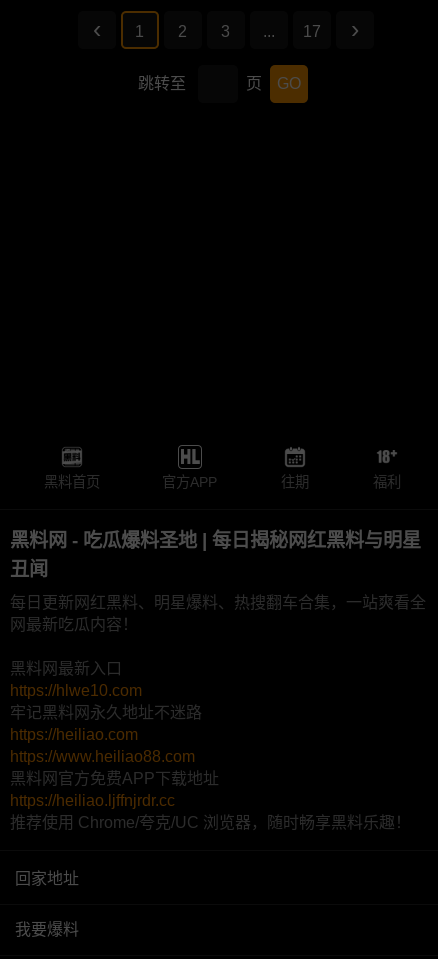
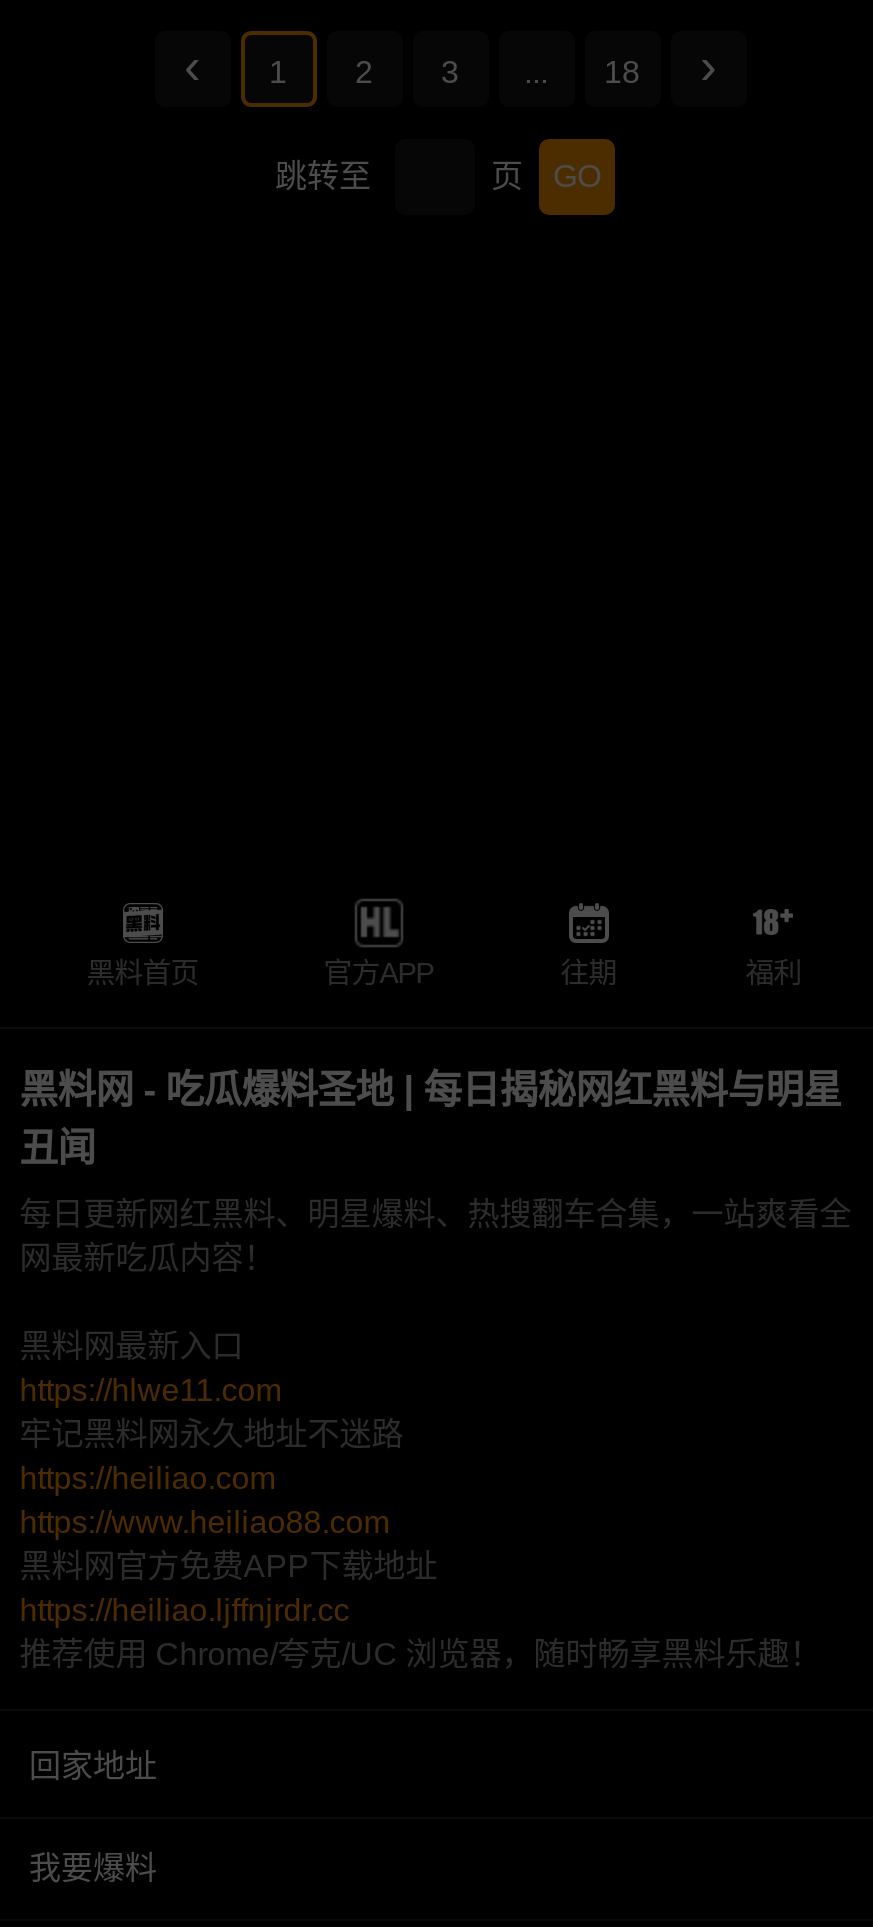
- 17
+ 18

- https://hlwe10.com
+ https://hlwe11.com
